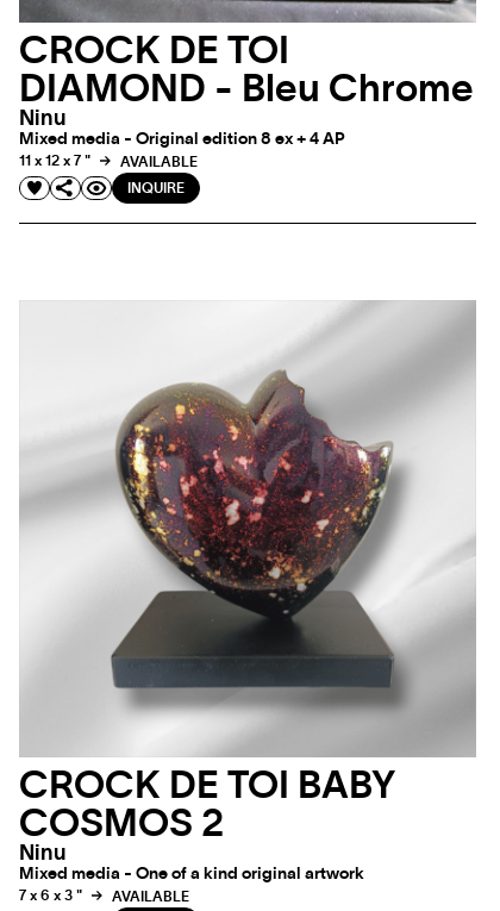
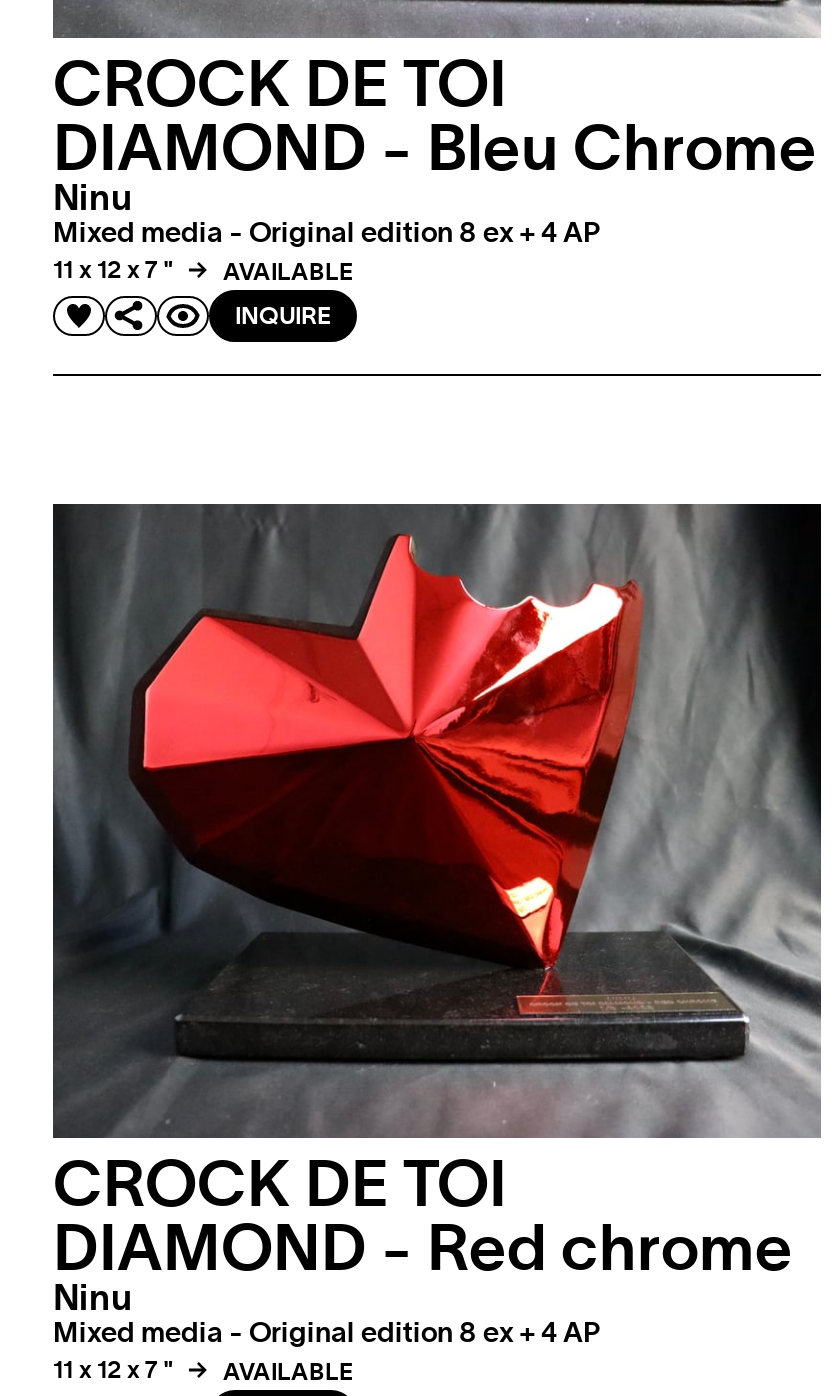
- [image]
+ [image]

- CROCK DE TOI BABY
- COSMOS 2
+ CROCK DE TOI
+ DIAMOND - Red chrome

- Mixed media - One of a kind original artwork
- 7 x 6 x 3 "
+ Mixed media - Original edition 8 ex + 4 AP
+ 11 x 12 x 7 "
